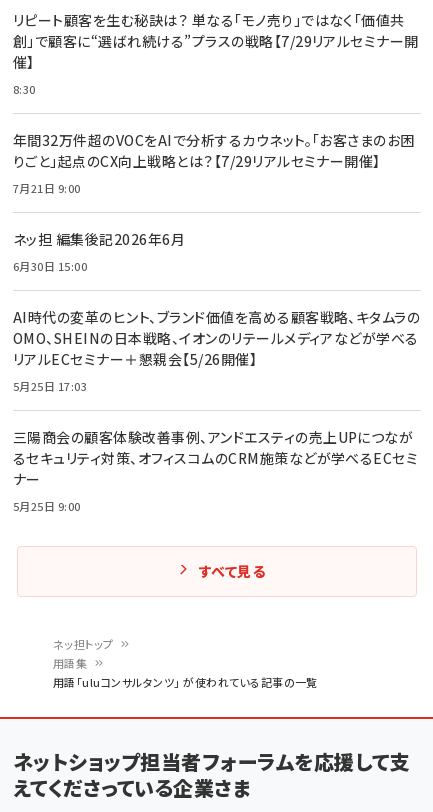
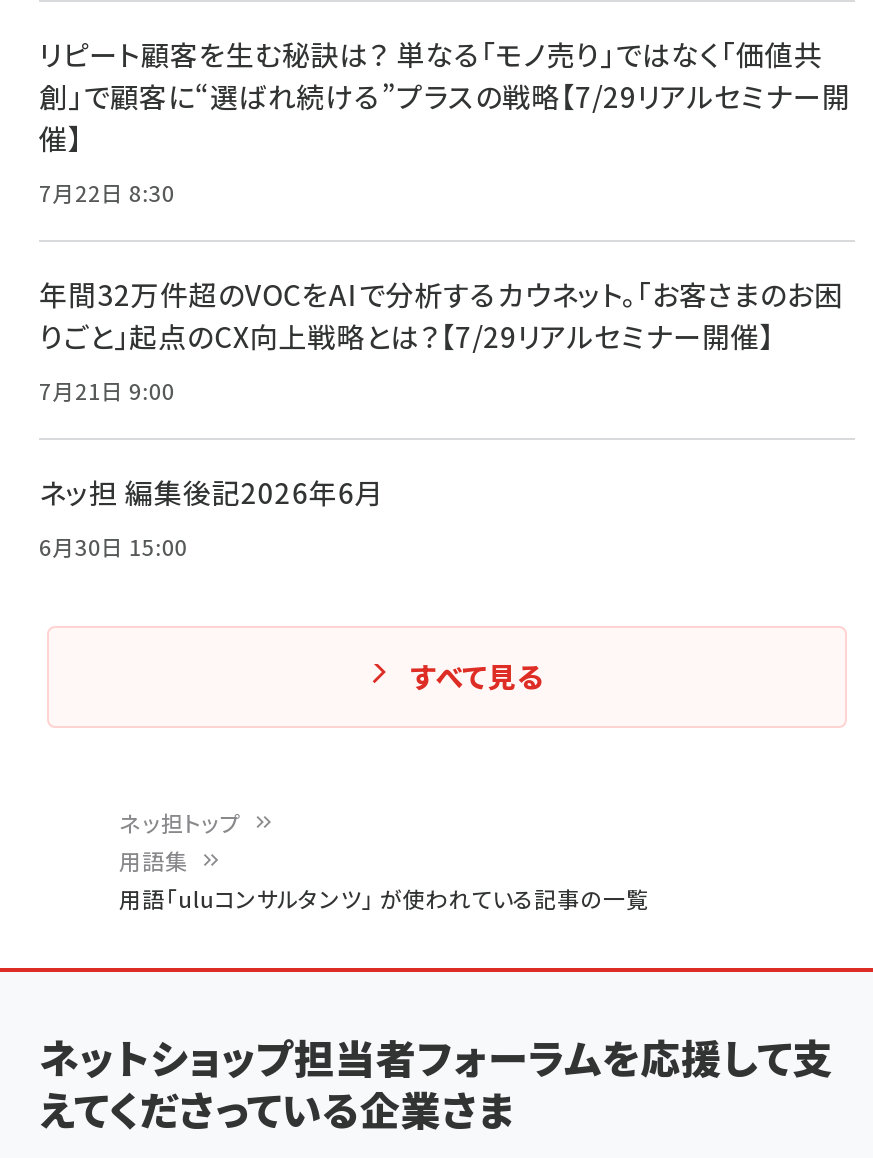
- 8:30
+ 7月22日 8:30

- AI時代の変革のヒント、ブランド価値を高める顧客戦略、キタムラの
- OMO、SHEINの日本戦略、イオンのリテールメディアなどが学べる
- リアルECセミナー＋懇親会【5/26開催】
- 5月25日 17:03
- 三陽商会の顧客体験改善事例、アンドエスティの売上UPにつなが
- るセキュリティ対策、オフィスコムのCRM施策などが学べるECセミ
- ナー
- 5月25日 9:00
